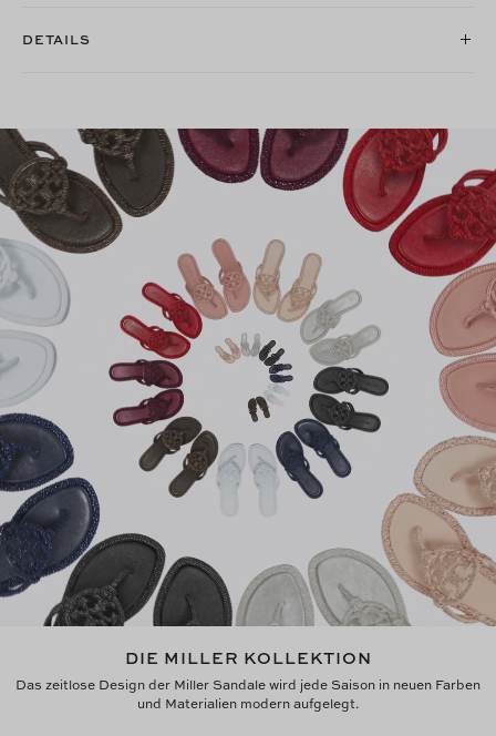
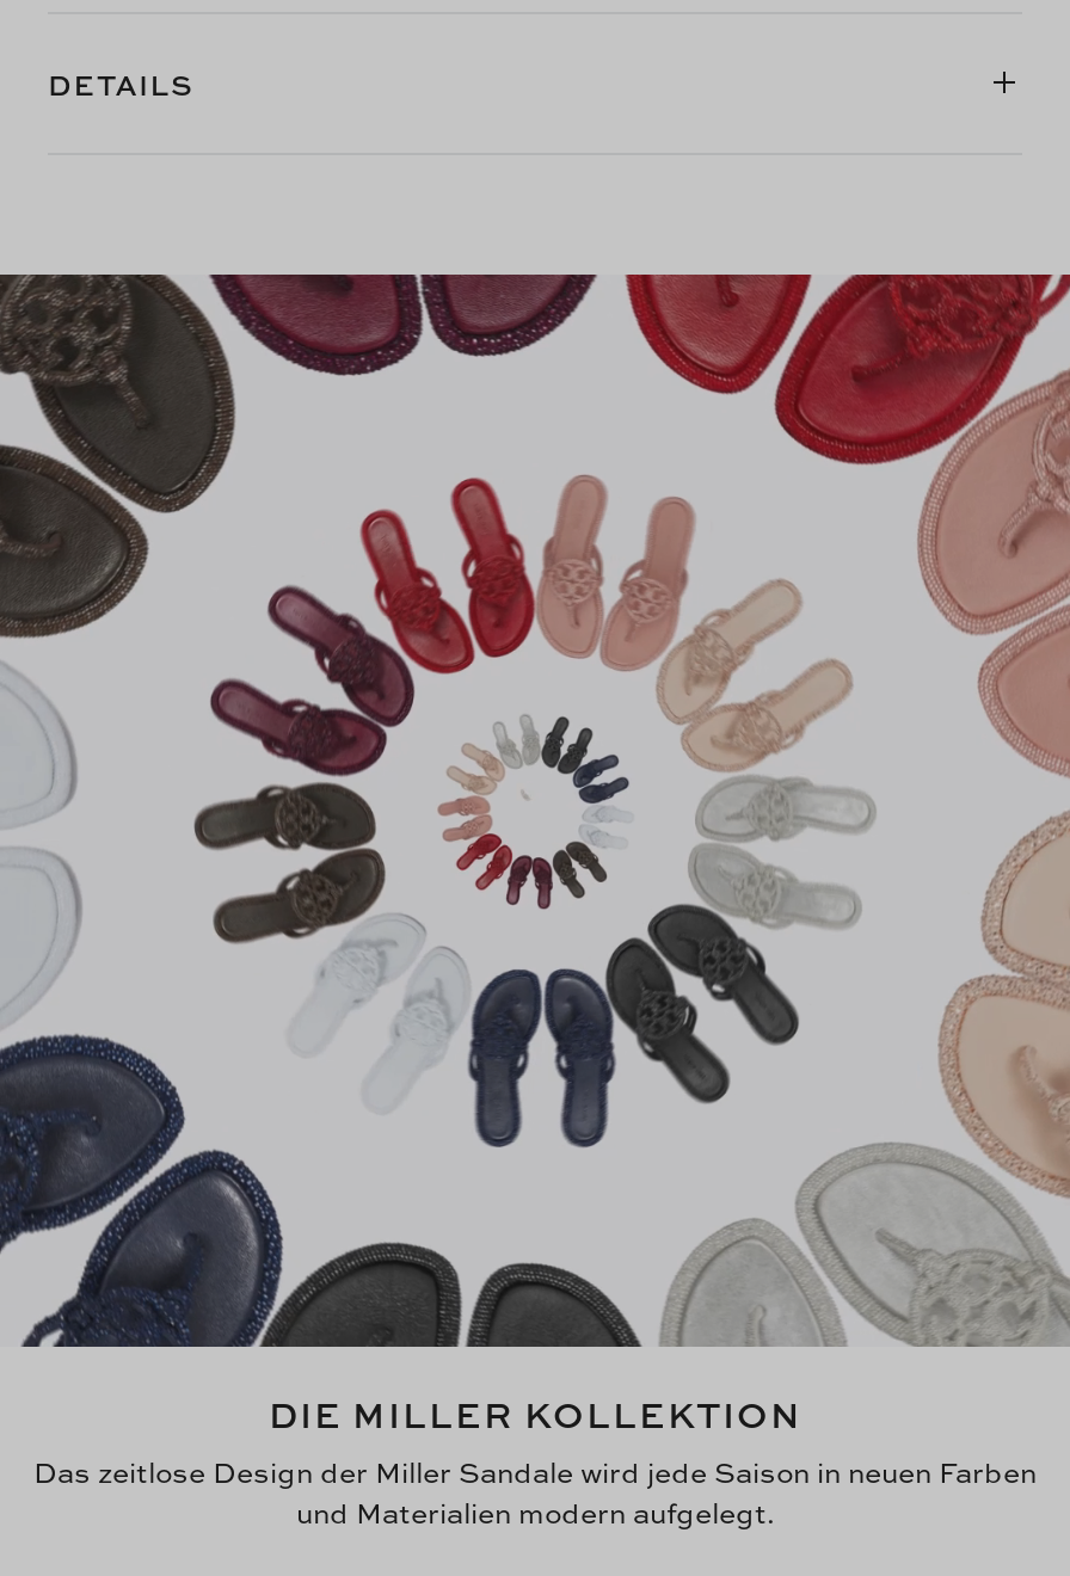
- [image]
+ [image]
